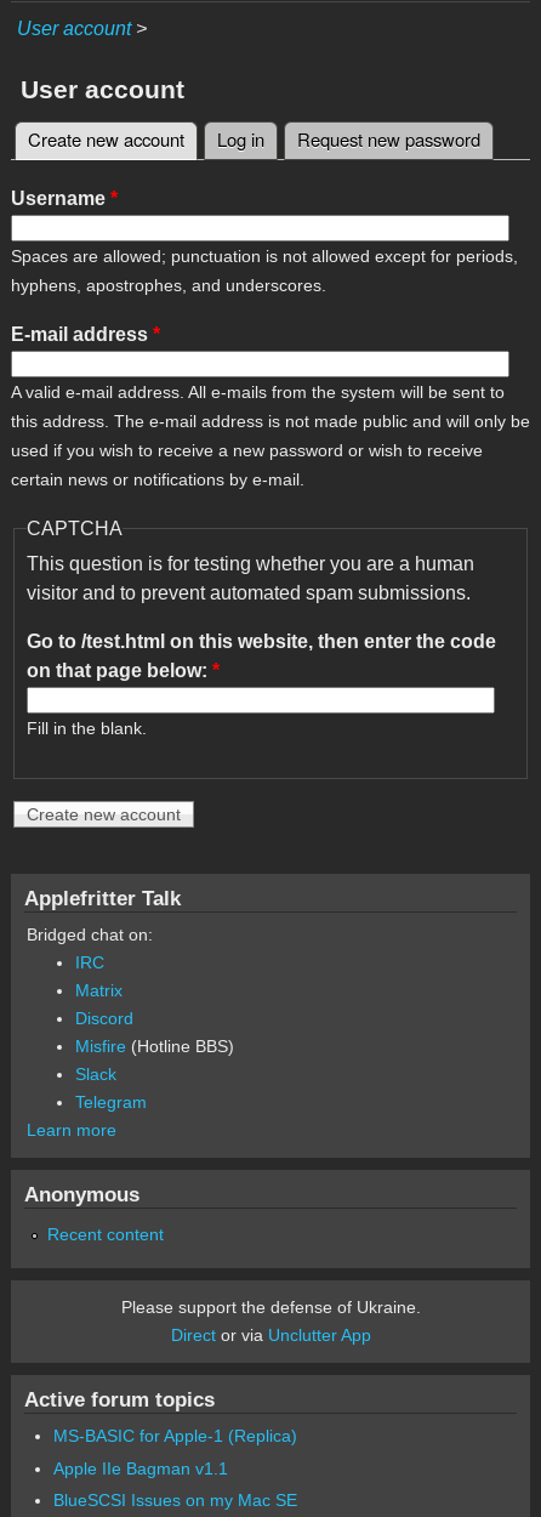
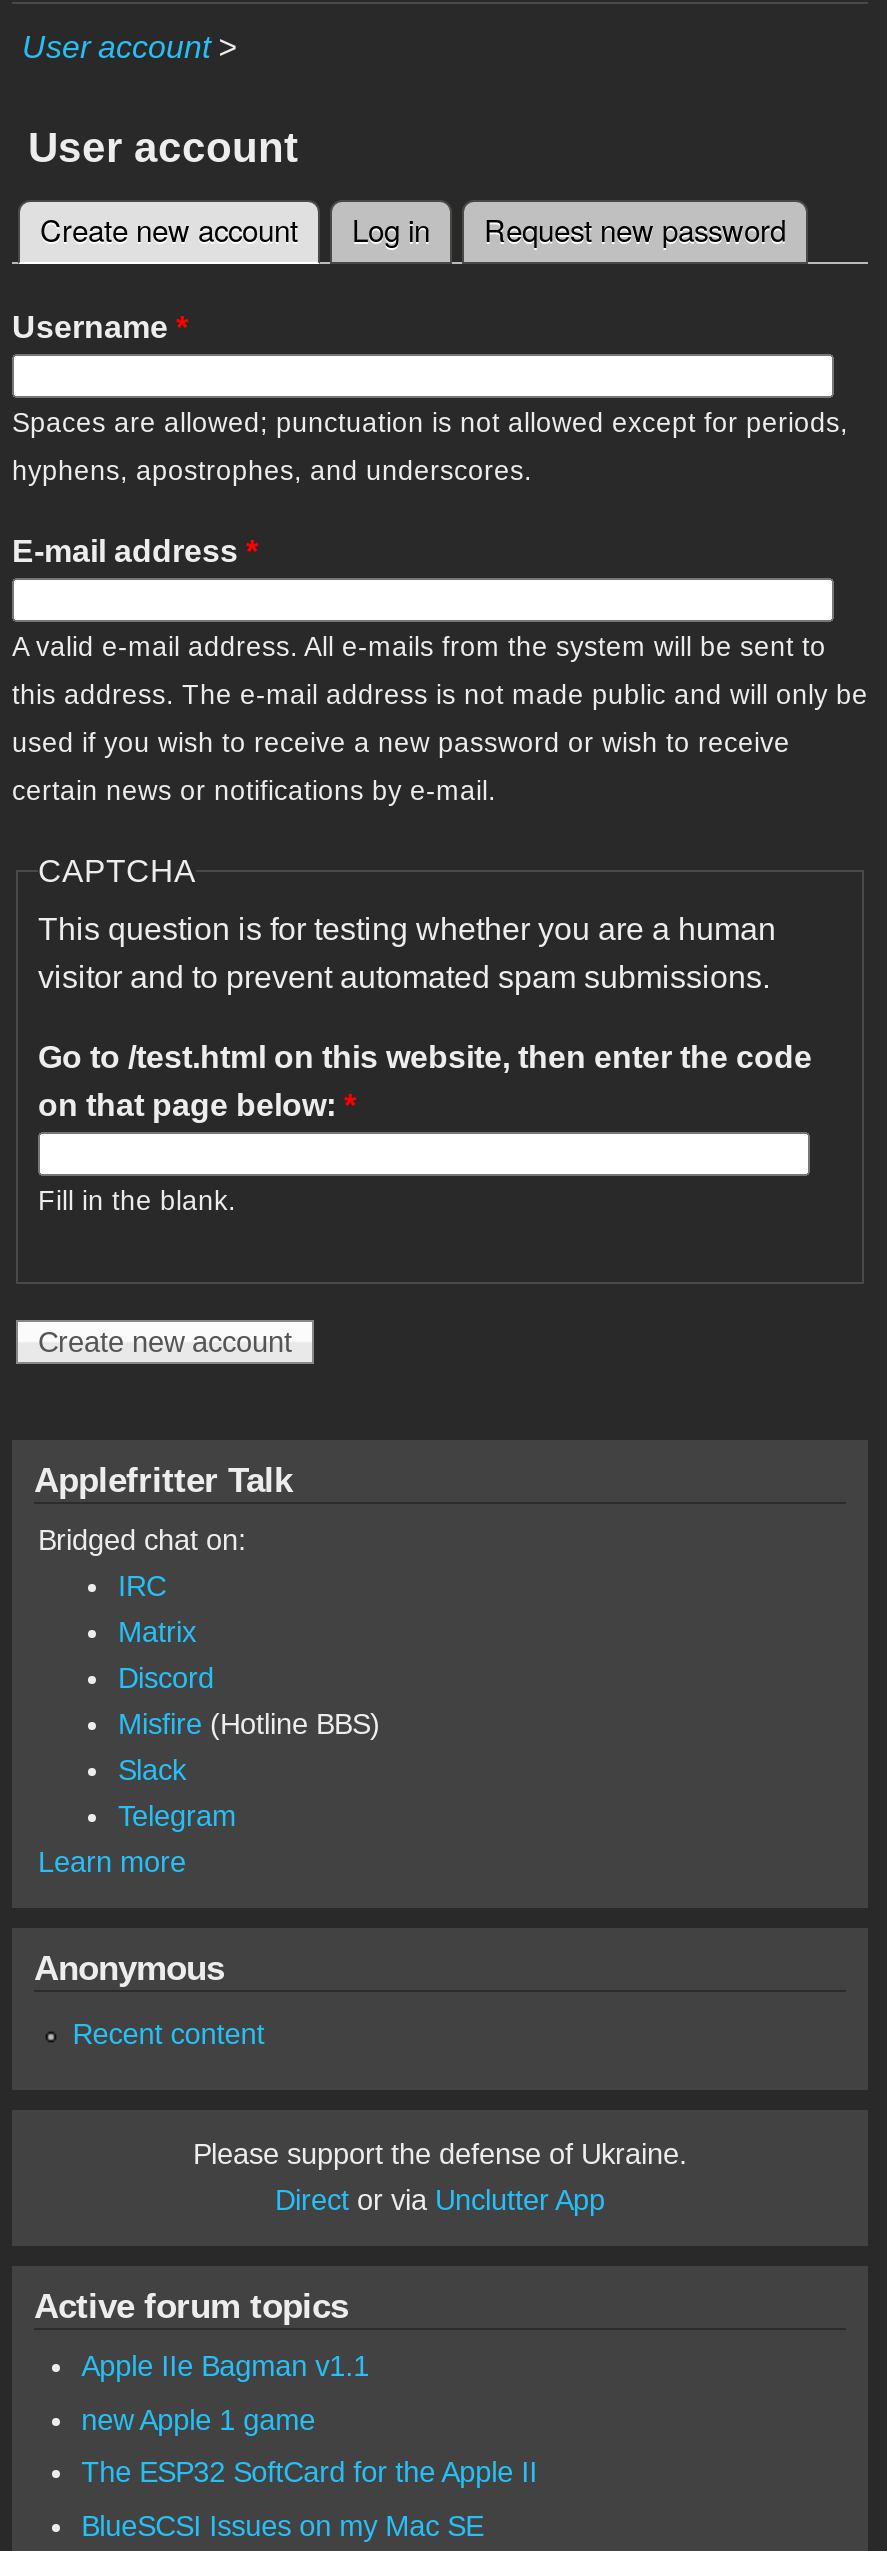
- MS-BASIC for Apple-1 (Replica)

moved up: Apple IIe Bagman v1.1

+ new Apple 1 game
+ The ESP32 SoftCard for the Apple II
